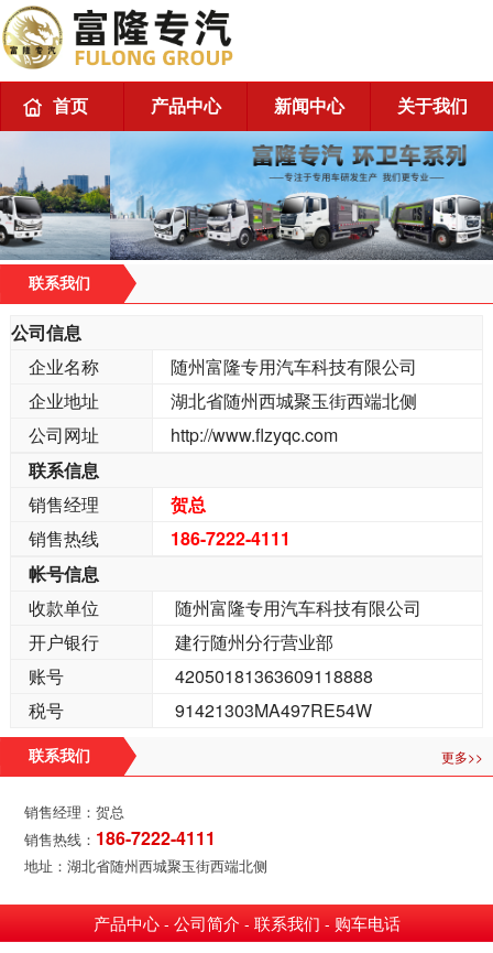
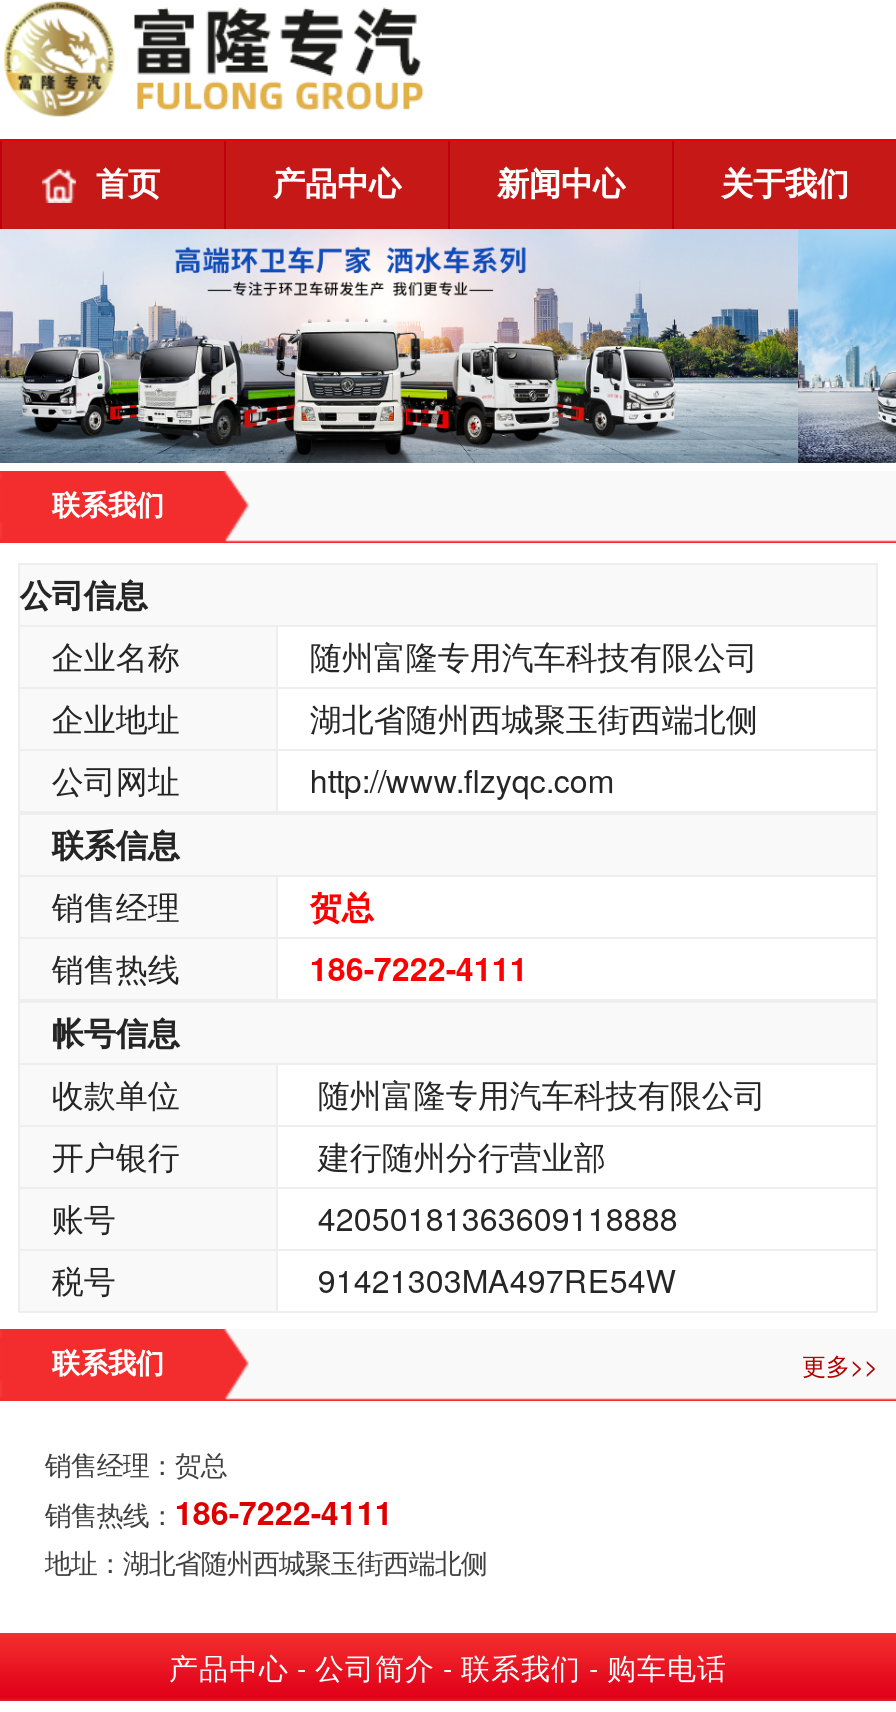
- [image]
+ [image]
